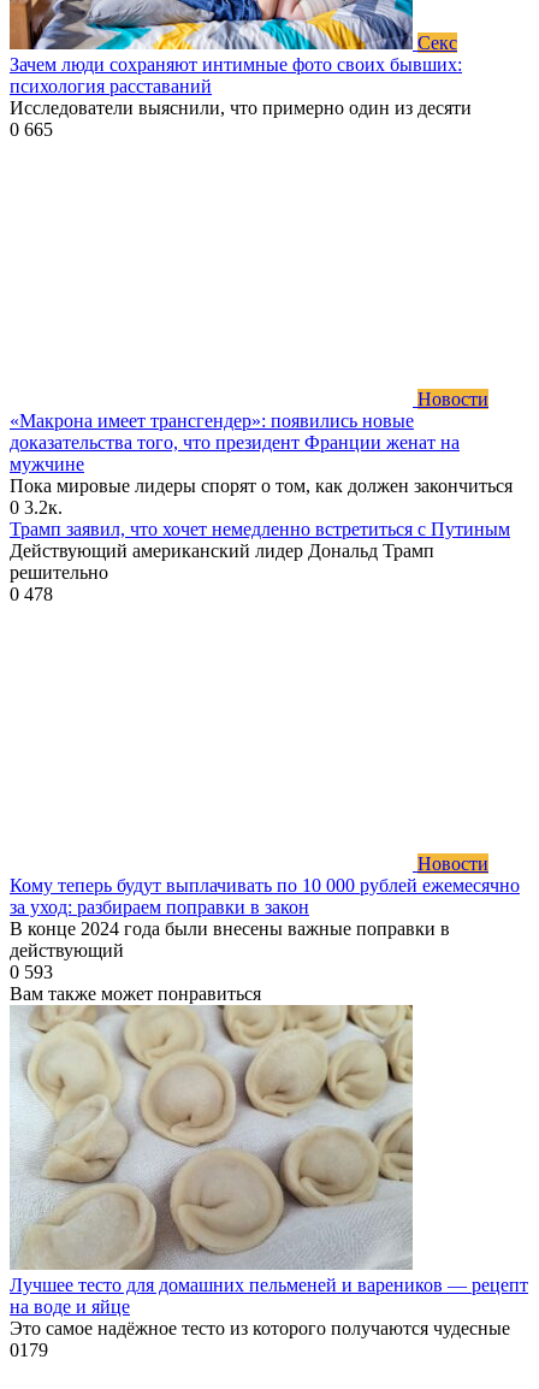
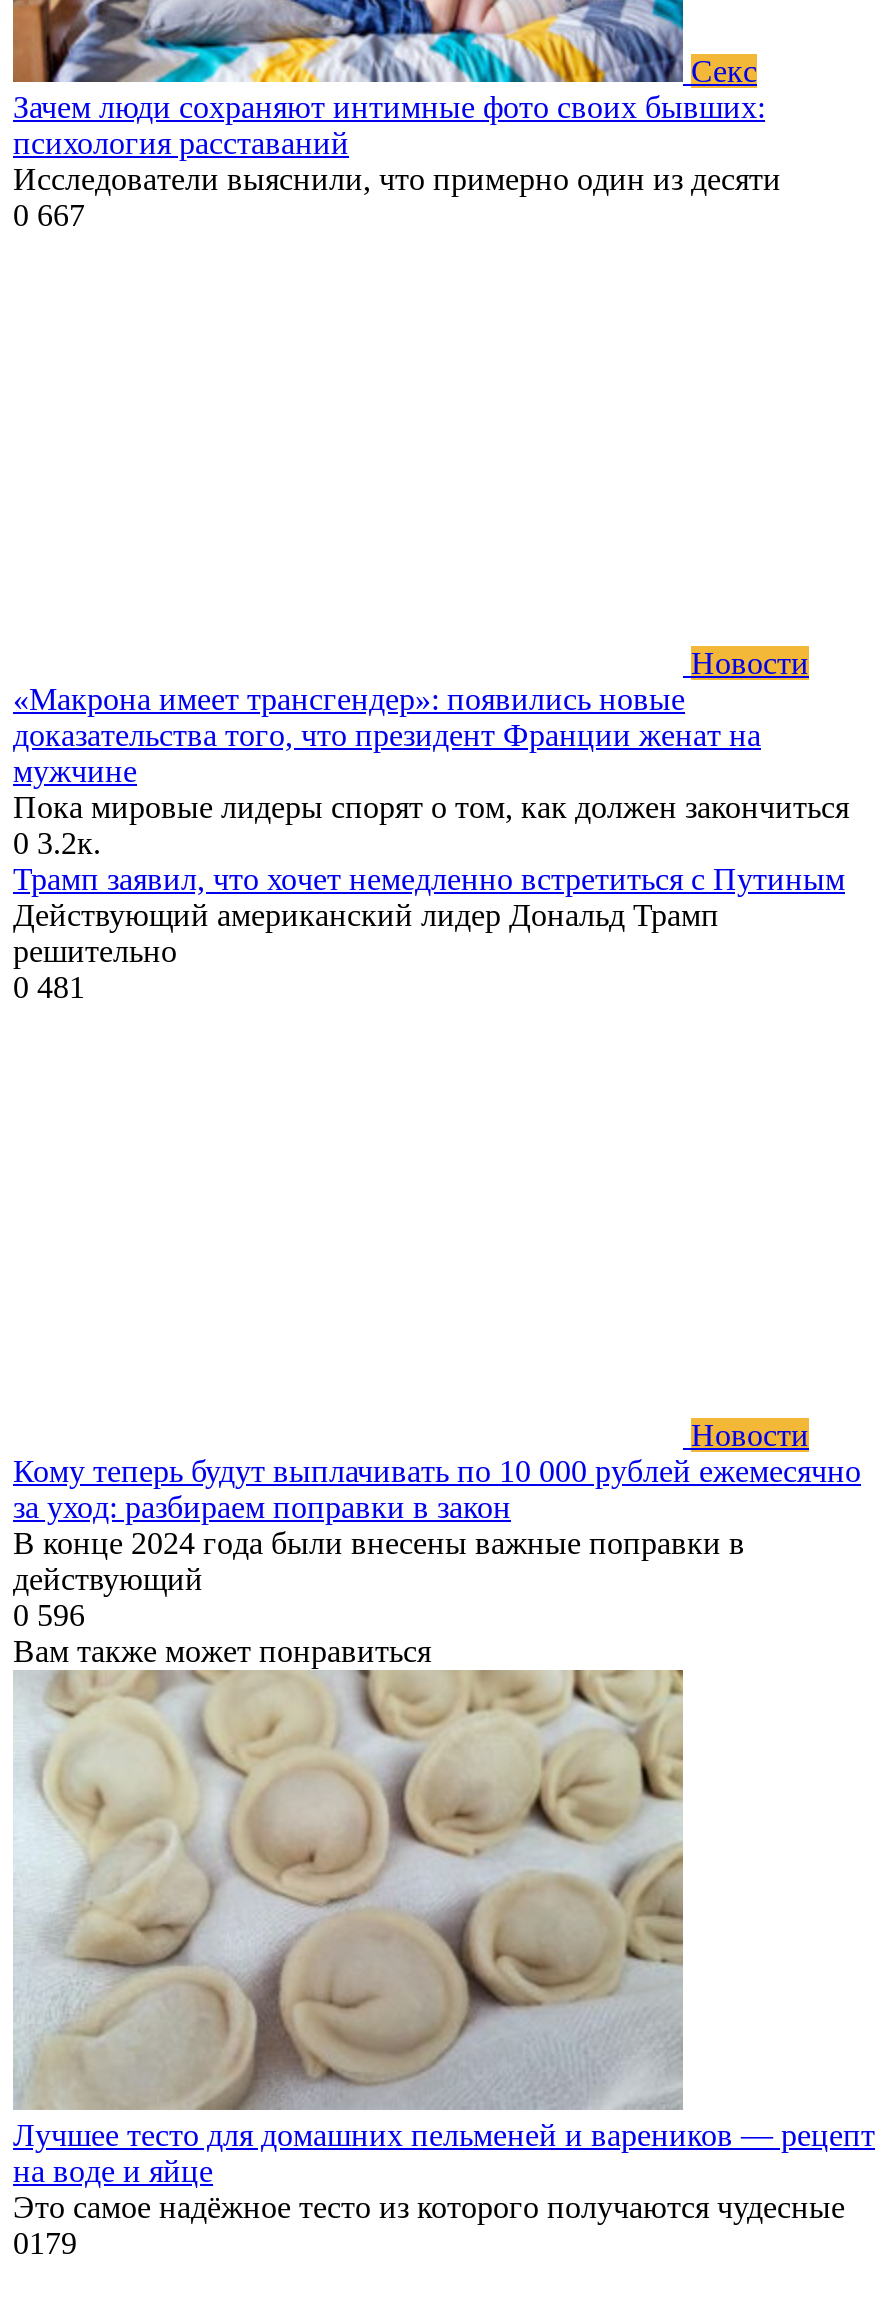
- 0 665
+ 0 667

- 0 478
+ 0 481

- 0 593
+ 0 596
